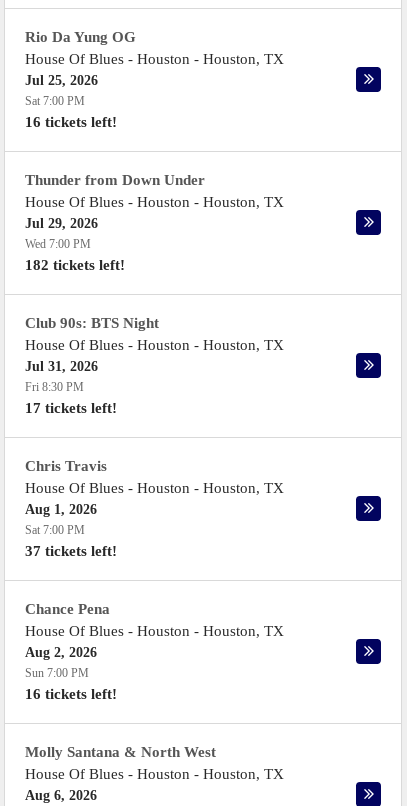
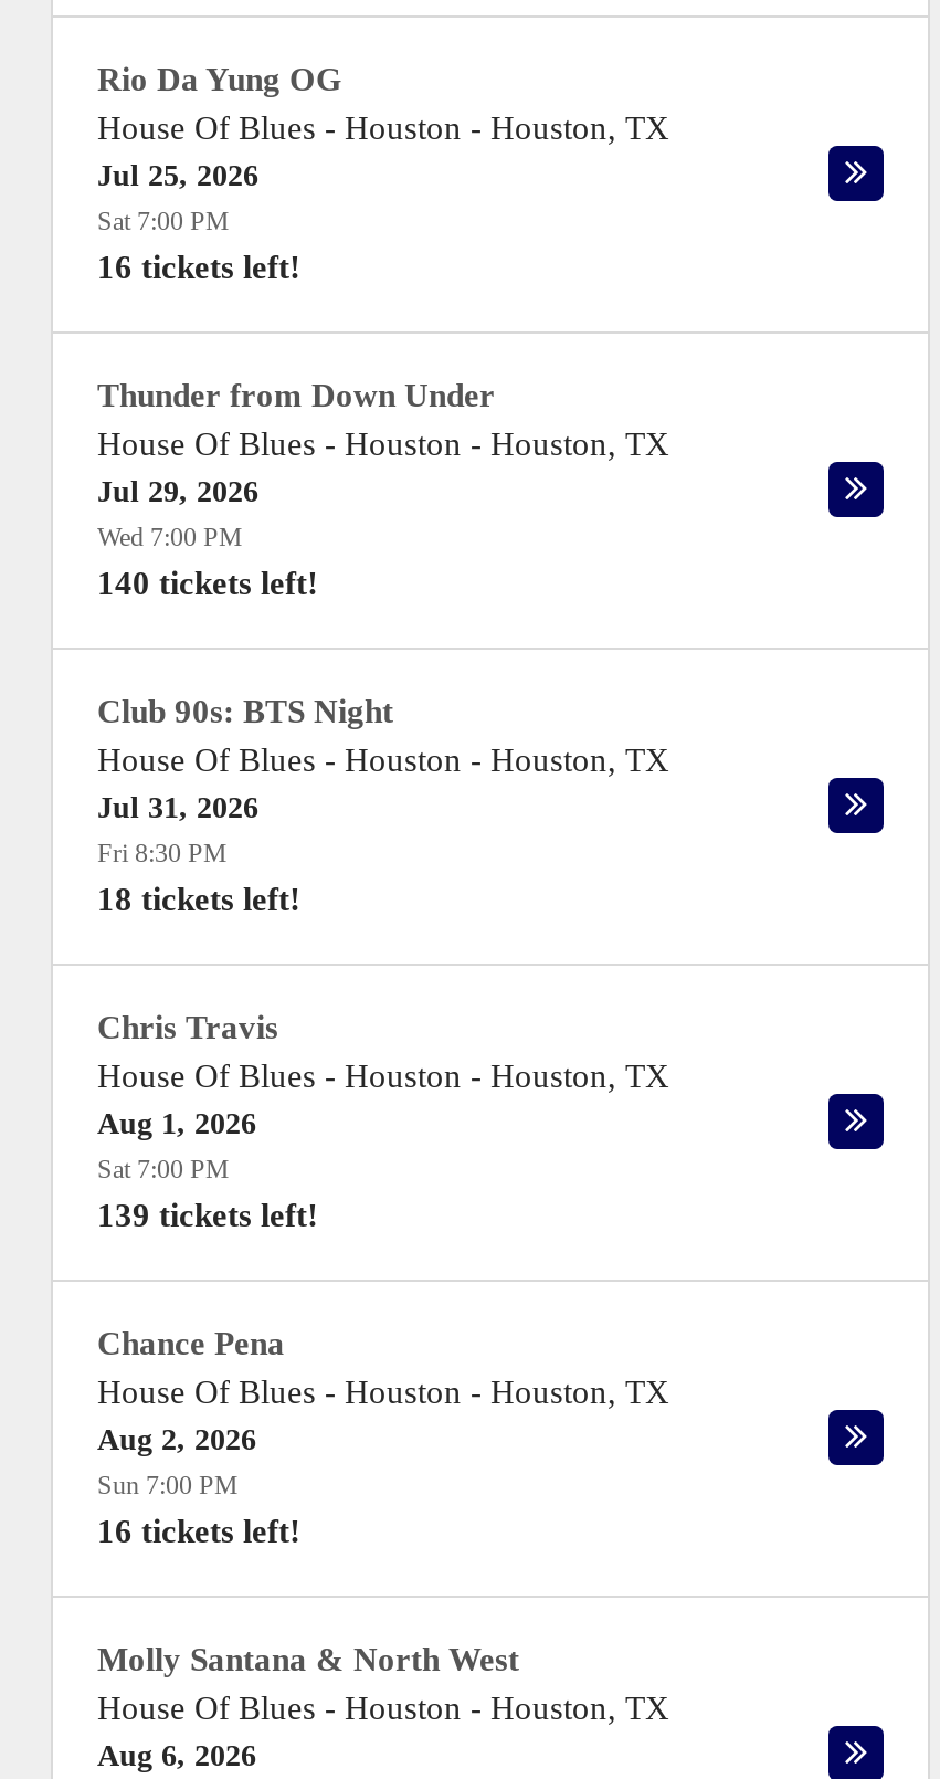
- 182 tickets left!
+ 140 tickets left!

- 17 tickets left!
+ 18 tickets left!

- 37 tickets left!
+ 139 tickets left!
